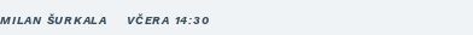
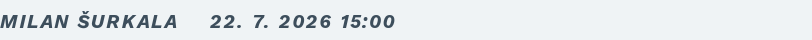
- MILAN ŠURKALA VČERA 14:30
+ MILAN ŠURKALA 22. 7. 2026 15:00
